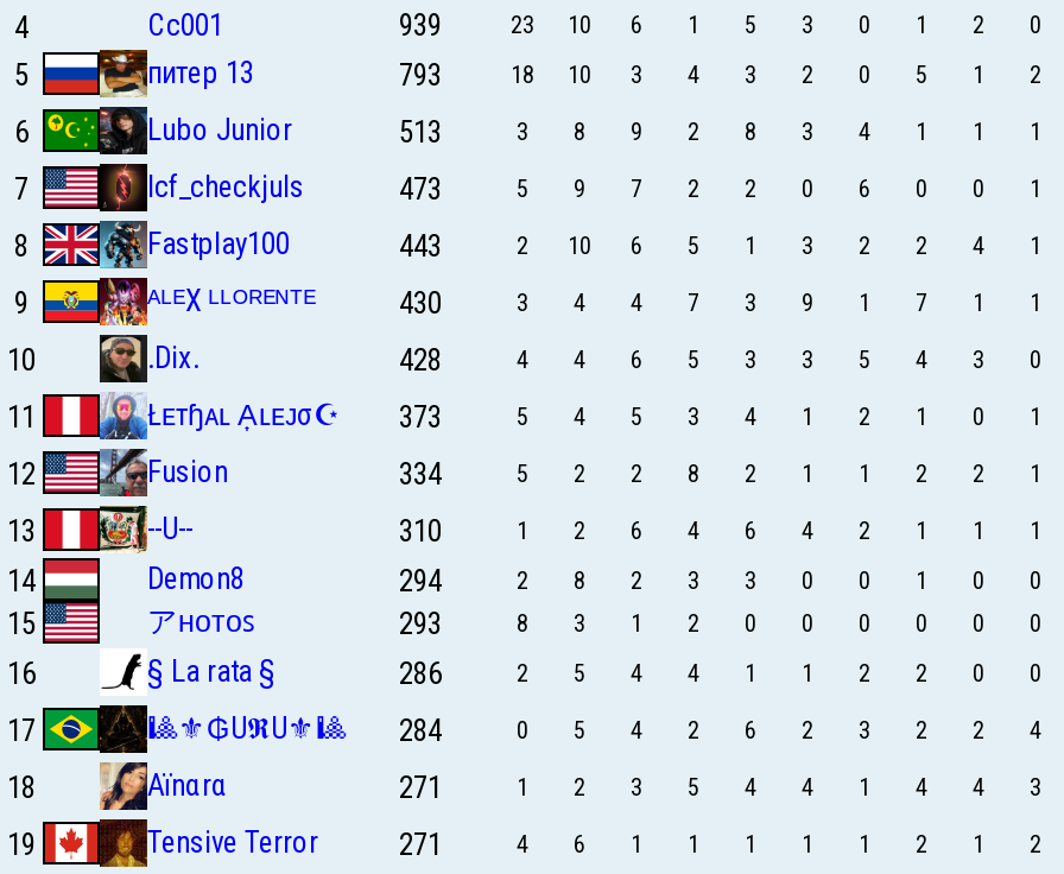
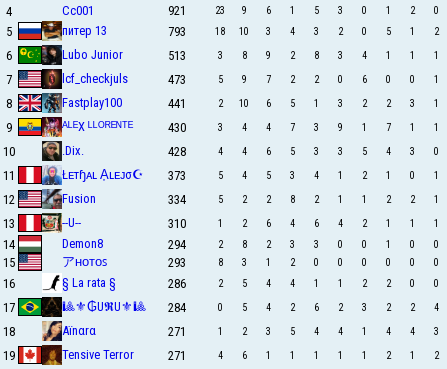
- 939
+ 921

- 23 10 6 1 5 3 0 1 2 0
+ 23 9 6 1 5 3 0 1 2 0

- 443
+ 441

- 2 10 6 5 1 3 2 2 4 1
+ 2 10 6 5 1 3 2 2 3 1
